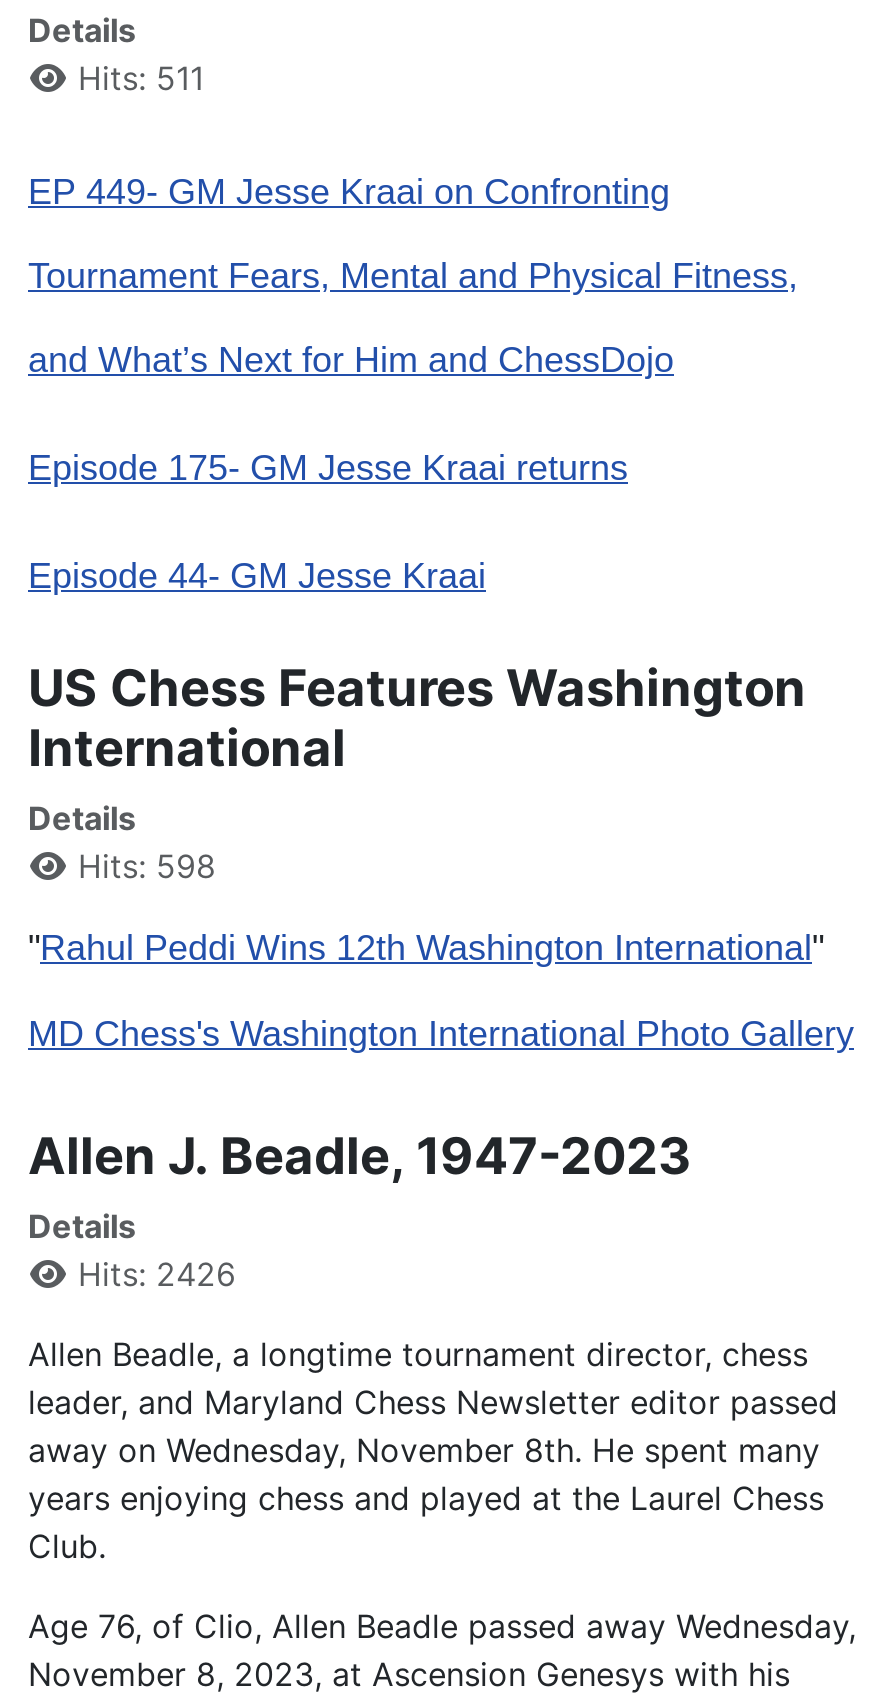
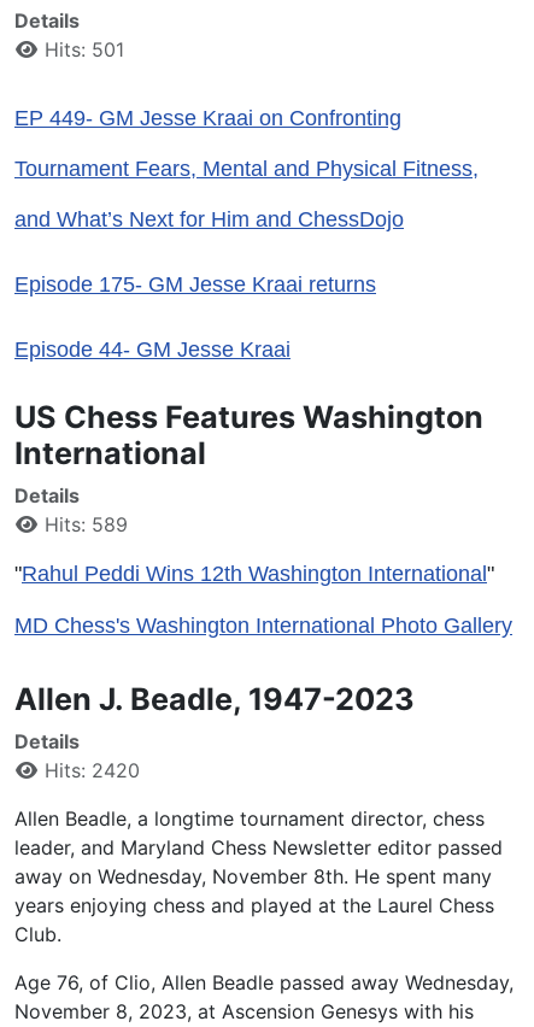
- Hits: 511
+ Hits: 501

- Hits: 598
+ Hits: 589

- Hits: 2426
+ Hits: 2420
